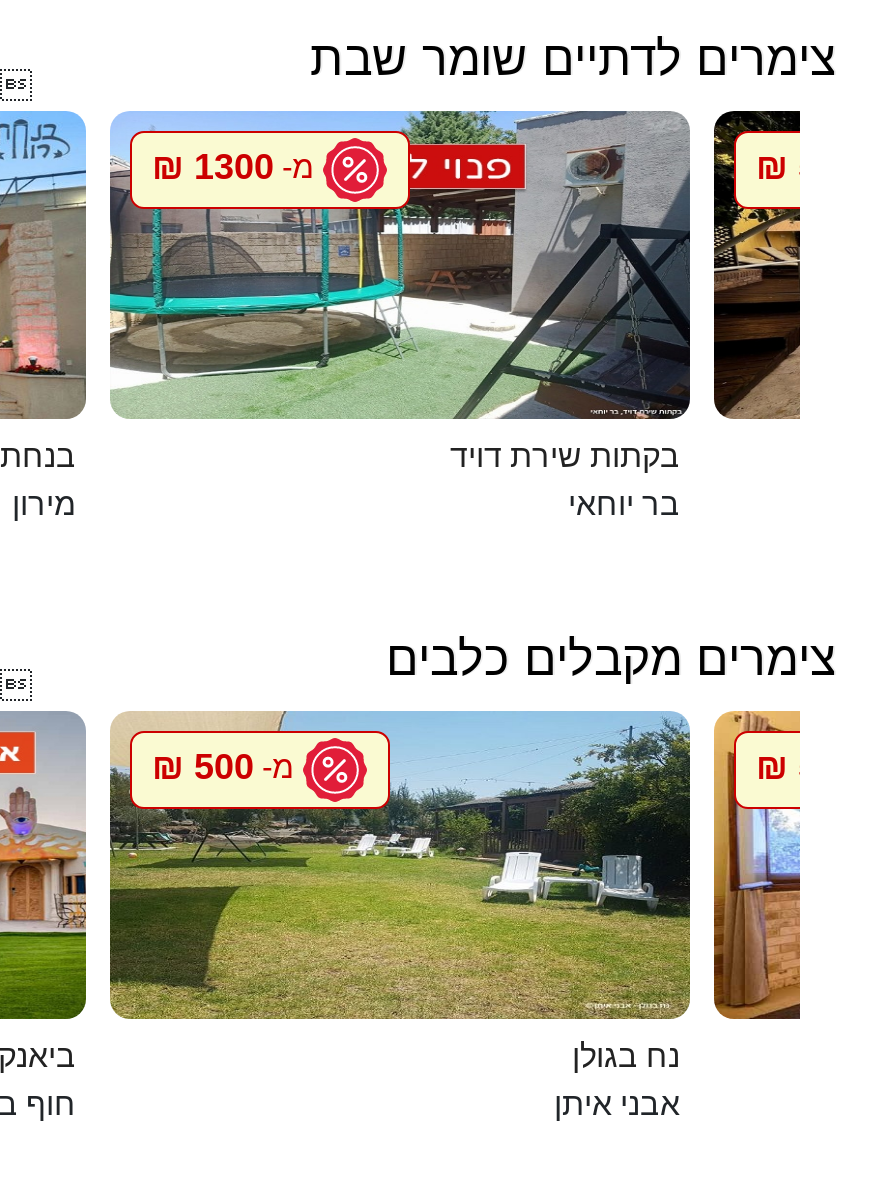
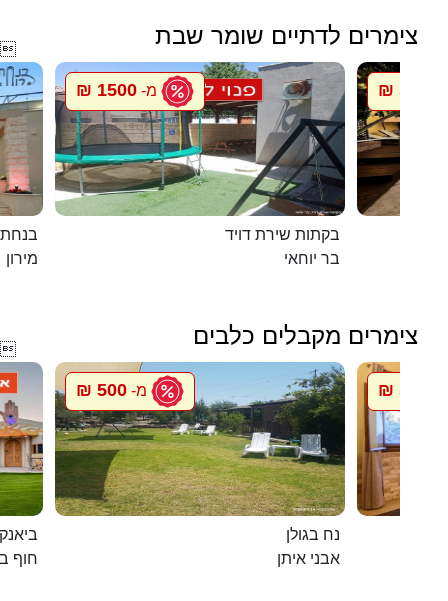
- מ- 1300 ₪
+ מ- 1500 ₪
